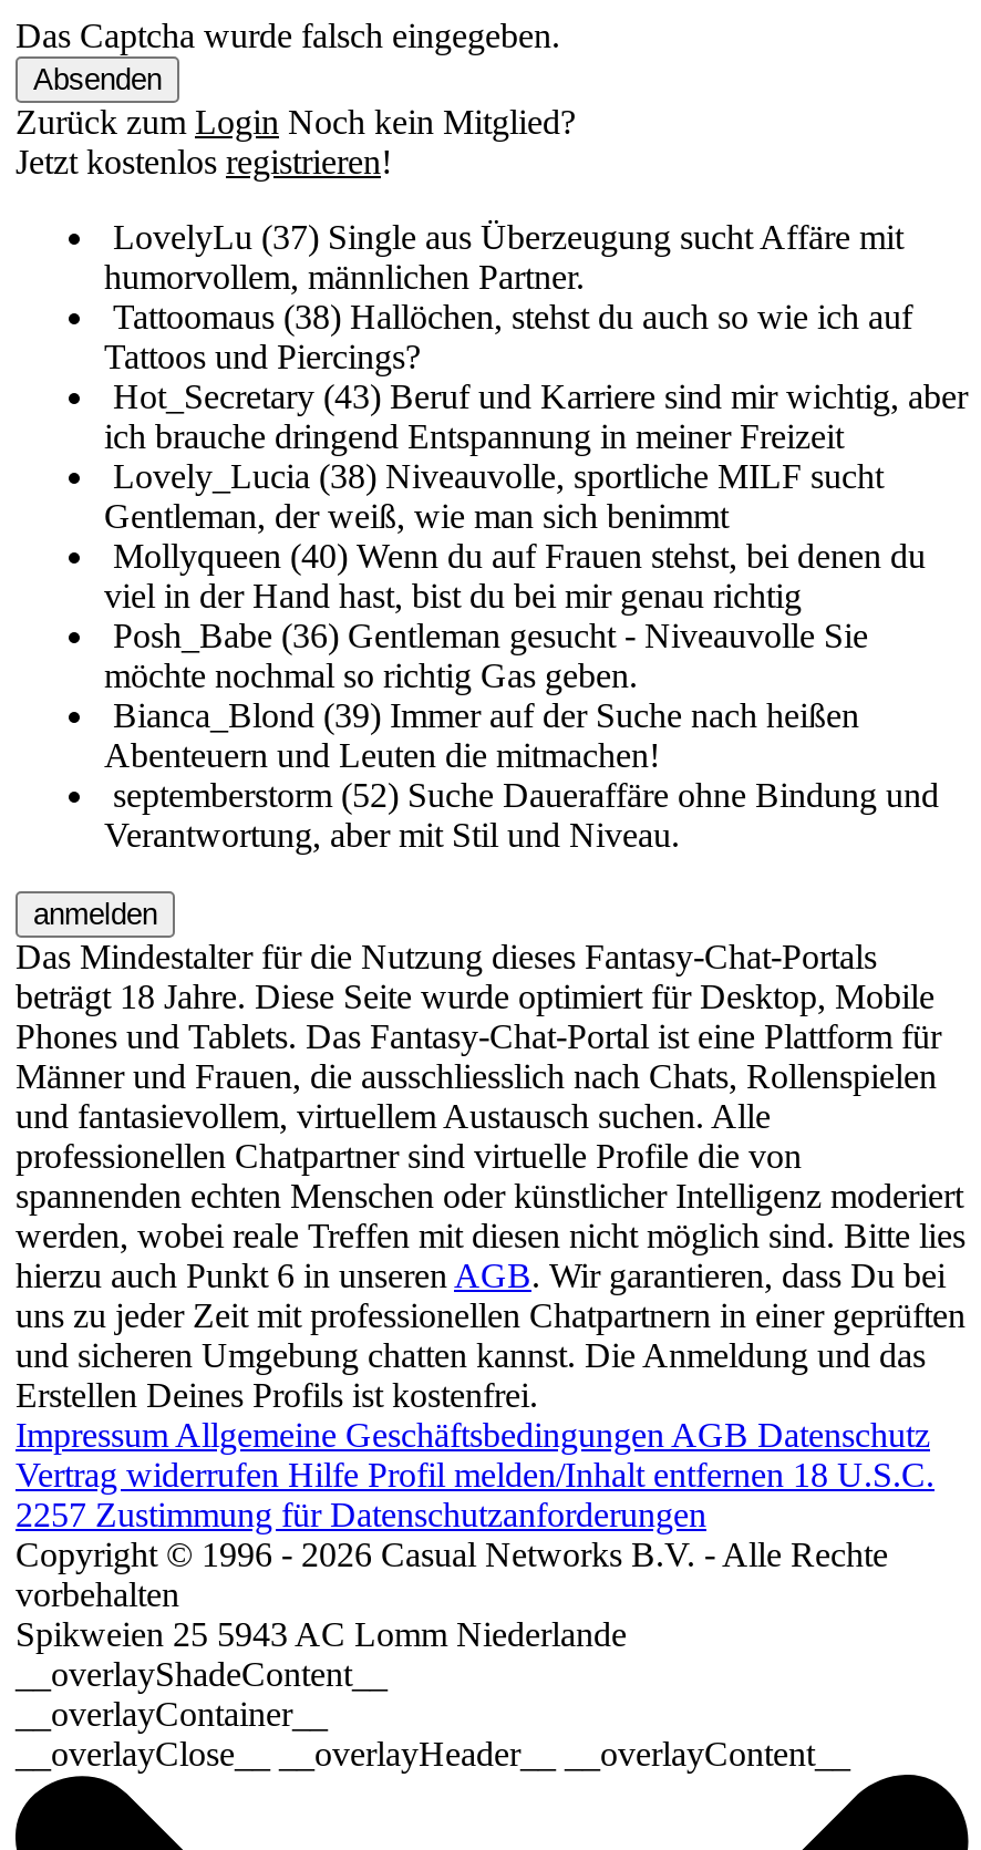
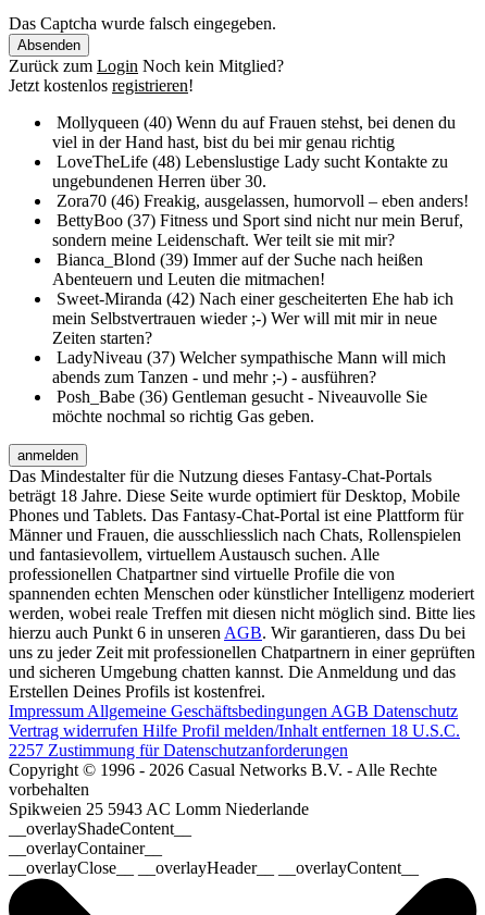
- LovelyLu (37) Single aus Überzeugung sucht Affäre mit
- humorvollem, männlichen Partner.
- Tattoomaus (38) Hallöchen, stehst du auch so wie ich auf
- Tattoos und Piercings?
- Hot_Secretary (43)Beruf und Karriere sind mir wichtig, aber
- ich brauche dringend Entspannung in meiner Freizeit
- Lovely_Lucia (38) Niveauvolle, sportliche MILF sucht
- Gentleman, der weiß, wie man sich benimmt

moved up: Mollyqueen (40) Wenn du auf Frauen stehst, bei denen du | viel in der Hand hast, bist du bei mir genau richtig

moved down: Posh_Babe (36) Gentleman gesucht - Niveauvolle Sie | möchte nochmal so richtig Gas geben.

+ LoveTheLife (48) Lebenslustige Lady sucht Kontakte zu
+ ungebundenen Herren über 30.
+ Zora70 (46) Freakig, ausgelassen, humorvoll – eben anders!
+ BettyBoo (37) Fitness und Sport sind nicht nur mein Beruf,
+ sondern meine Leidenschaft. Wer teilt sie mit mir?

moved up: Bianca_Blond (39) Immer auf der Suche nach heißen | Abenteuern und Leuten die mitmachen!

- septemberstorm (52) Suche Daueraffäre ohne Bindung und
- Verantwortung, aber mit Stil und Niveau.
+ Sweet-Miranda (42) Nach einer gescheiterten Ehe hab ich
+ mein Selbstvertrauen wieder ;-) Wer will mit mir in neue
+ Zeiten starten?
+ LadyNiveau (37) Welcher sympathische Mann will mich
+ abends zum Tanzen - und mehr ;-) - ausführen?
